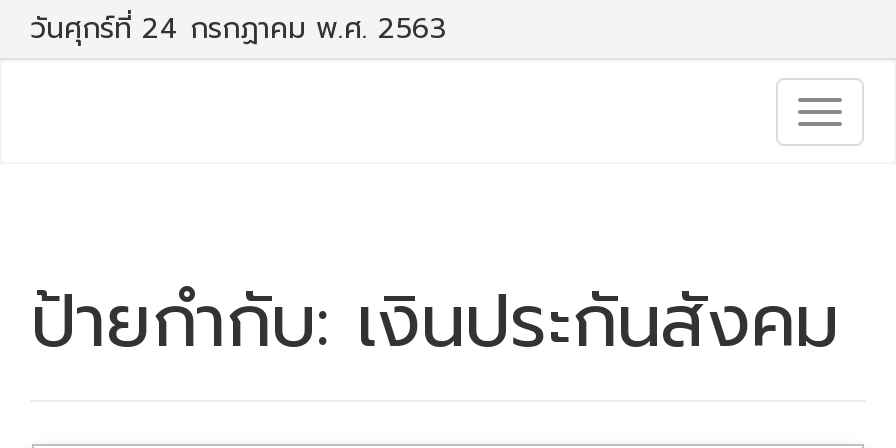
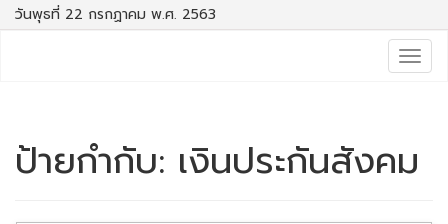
- วันศุกร์ที่ 24 กรกฏาคม พ.ศ. 2563
+ วันพุธที่ 22 กรกฏาคม พ.ศ. 2563
